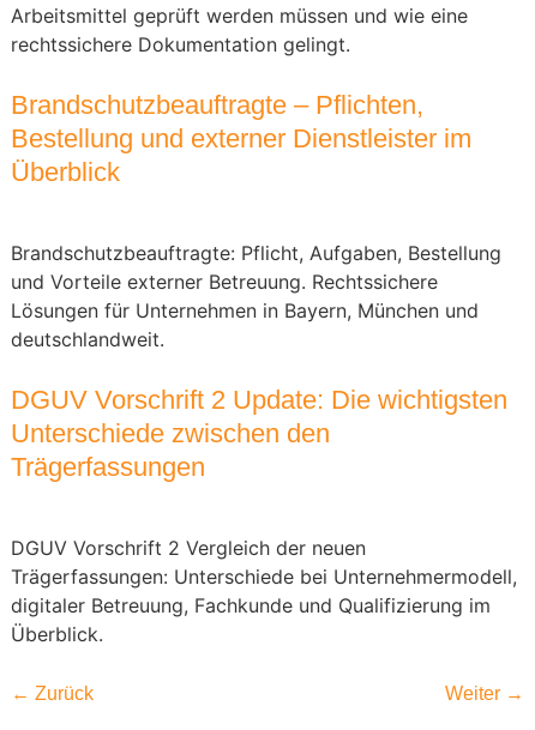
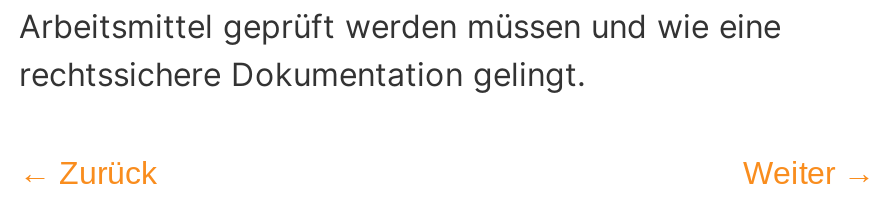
- Brandschutzbeauftragte – Pflichten,
- Bestellung und externer Dienstleister im
- Überblick
- Brandschutzbeauftragte: Pflicht, Aufgaben, Bestellung
- und Vorteile externer Betreuung. Rechtssichere
- Lösungen für Unternehmen in Bayern, München und
- deutschlandweit.
- DGUV Vorschrift 2 Update: Die wichtigsten
- Unterschiede zwischen den
- Trägerfassungen
- DGUV Vorschrift 2 Vergleich der neuen
- Trägerfassungen: Unterschiede bei Unternehmermodell,
- digitaler Betreuung, Fachkunde und Qualifizierung im
- Überblick.
